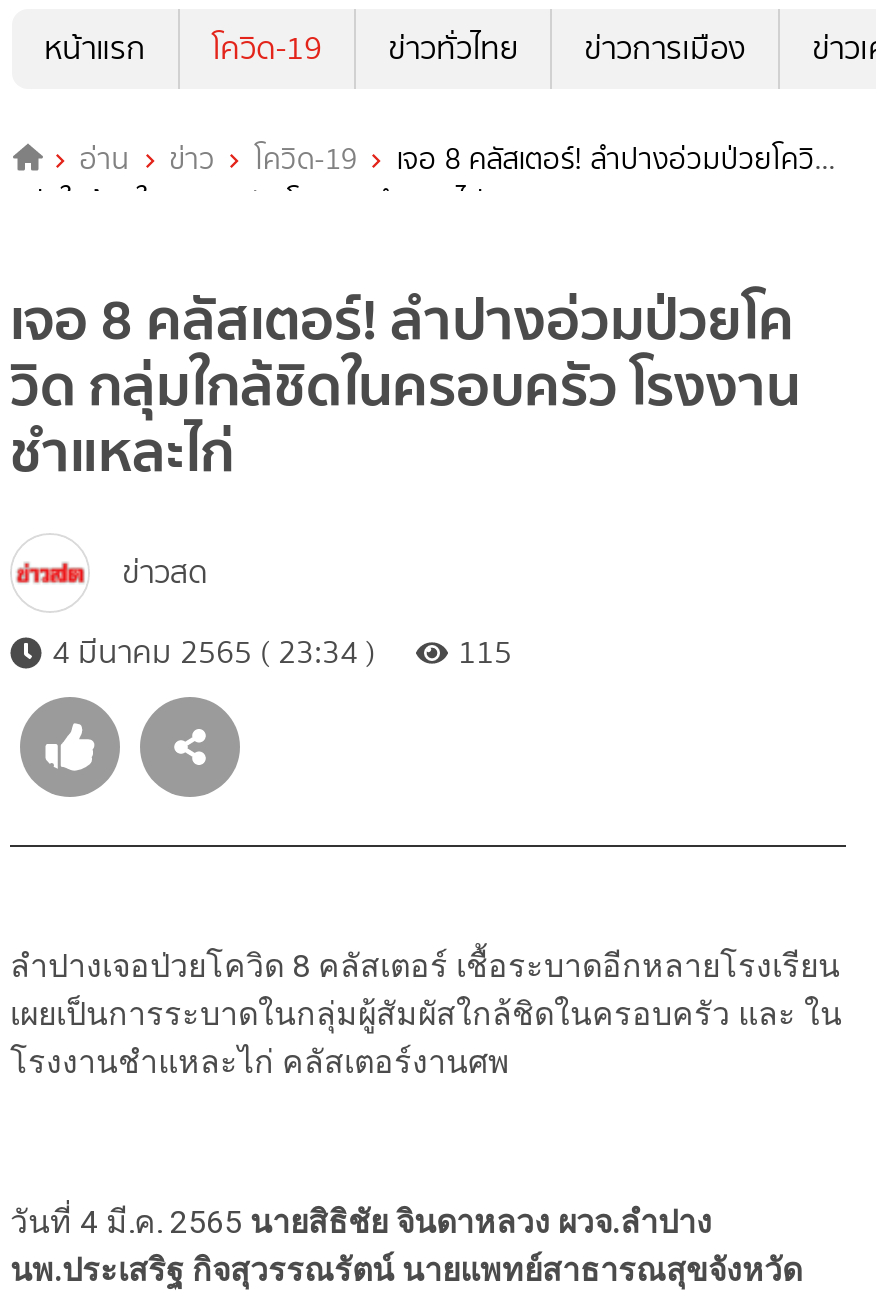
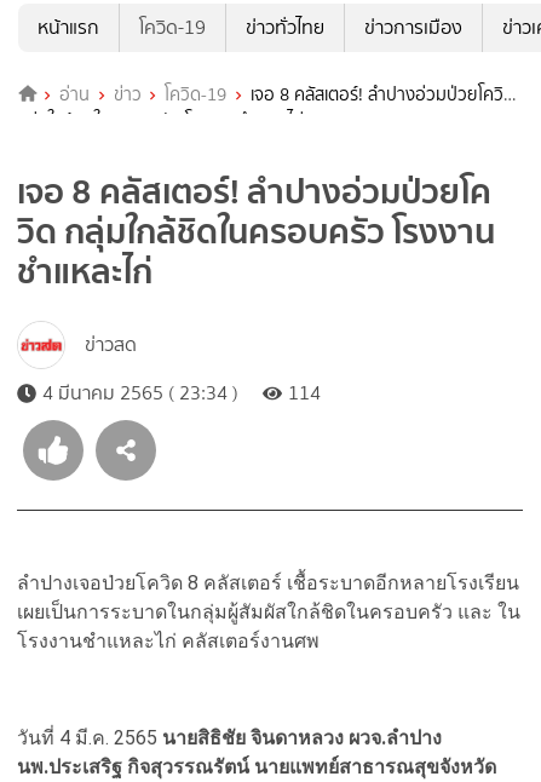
- 4 มีนาคม 2565 ( 23:34 ) 115
+ 4 มีนาคม 2565 ( 23:34 ) 114
